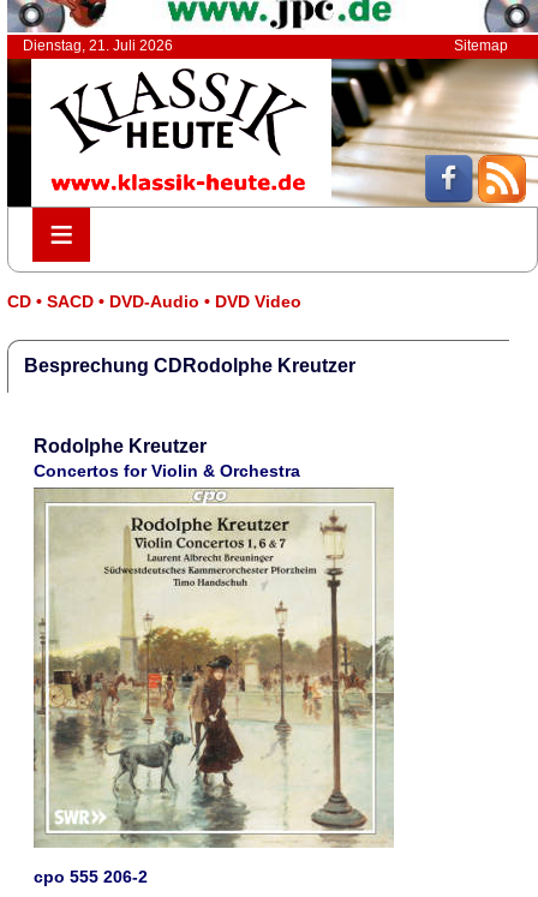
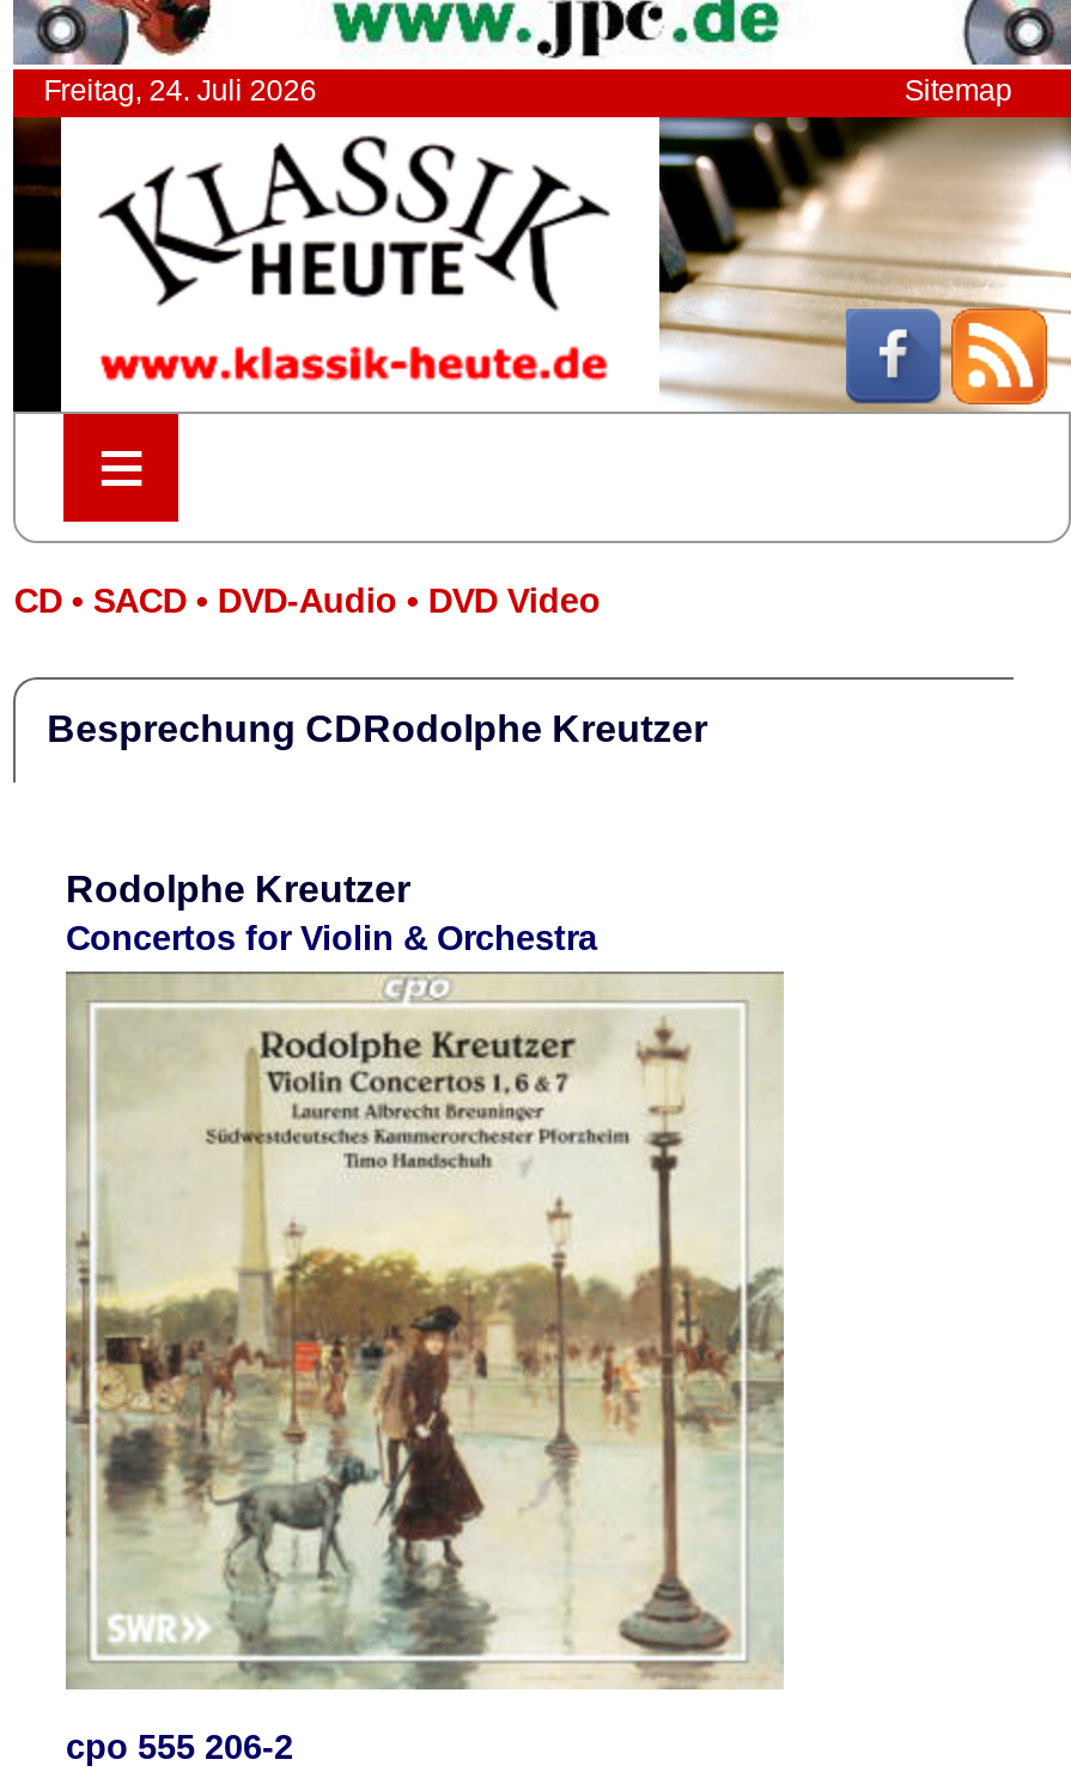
- Dienstag, 21. Juli 2026
+ Freitag, 24. Juli 2026
